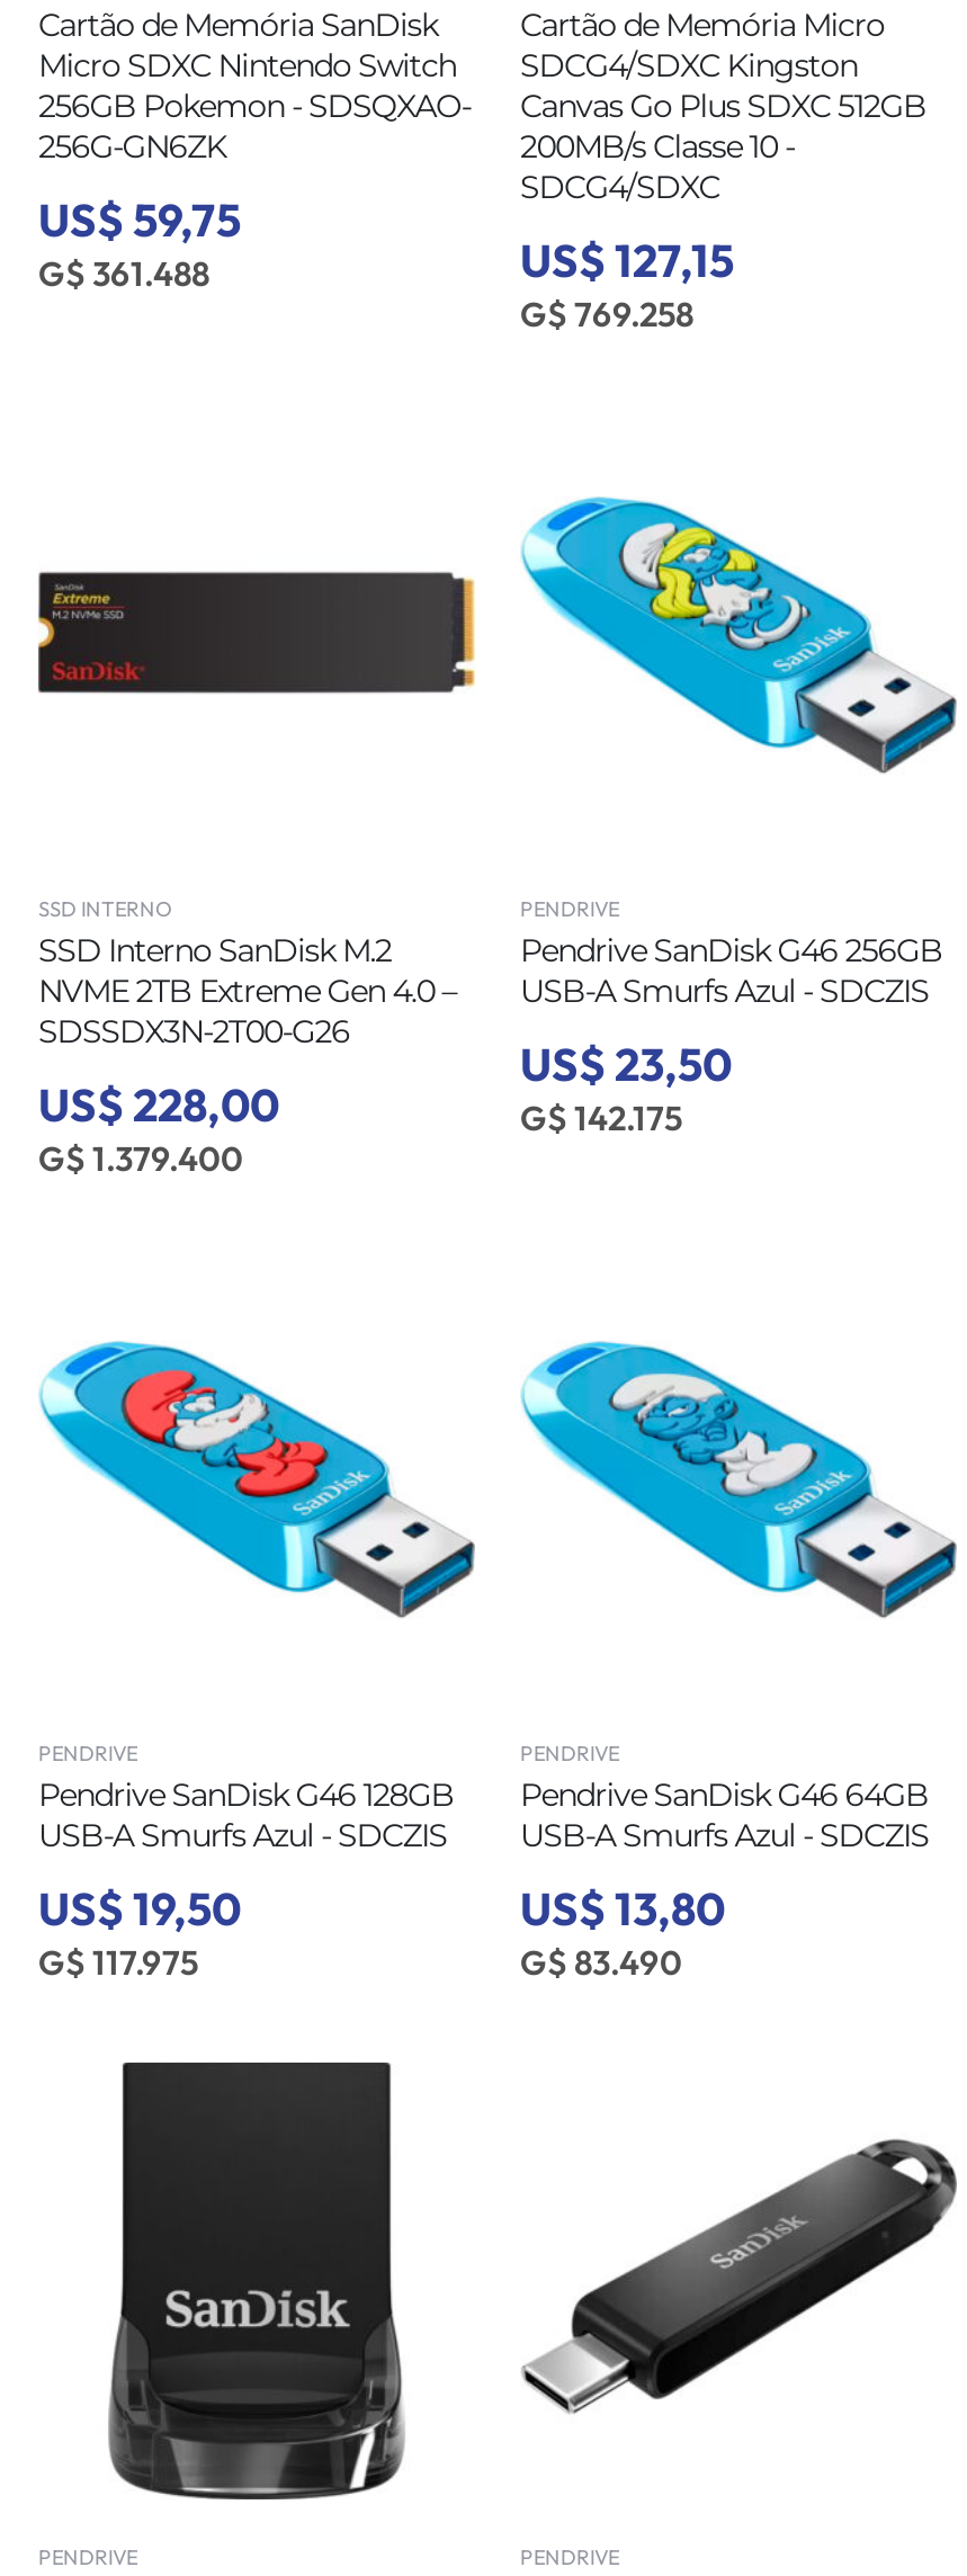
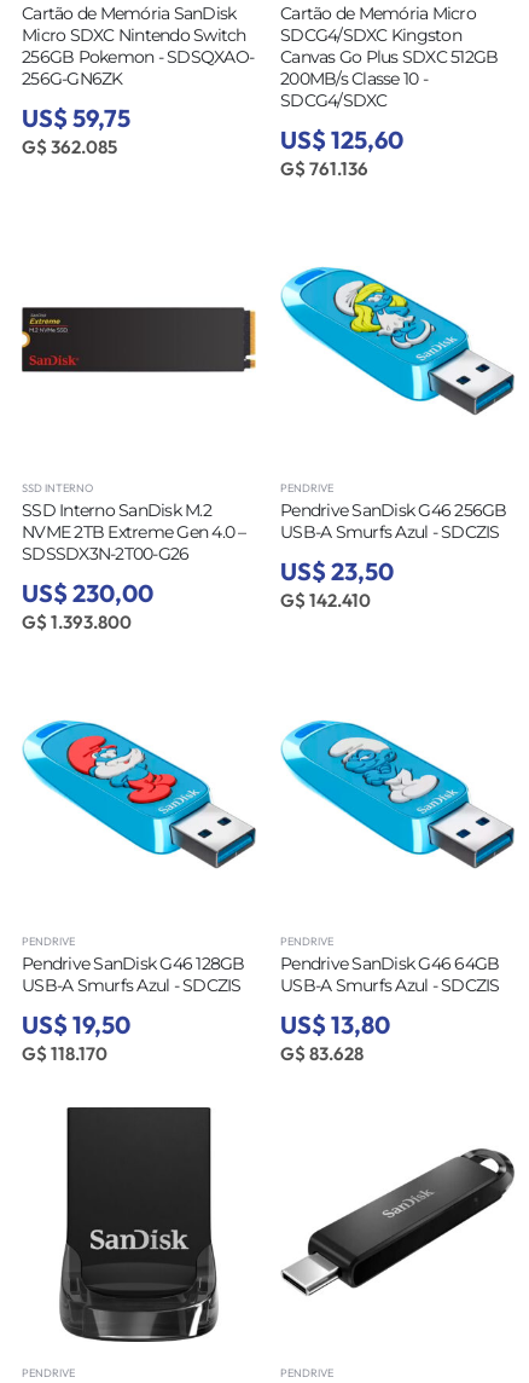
- US$ 127,15
+ US$ 125,60

- G$ 361.488
+ G$ 362.085

- G$ 769.258
+ G$ 761.136

- US$ 228,00
+ US$ 230,00

- G$ 142.175
+ G$ 142.410

- G$ 1.379.400
+ G$ 1.393.800

- G$ 117.975
+ G$ 118.170

- G$ 83.490
+ G$ 83.628
